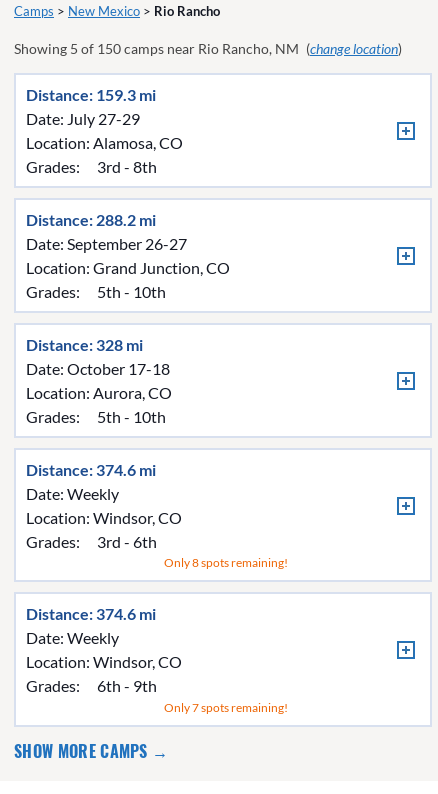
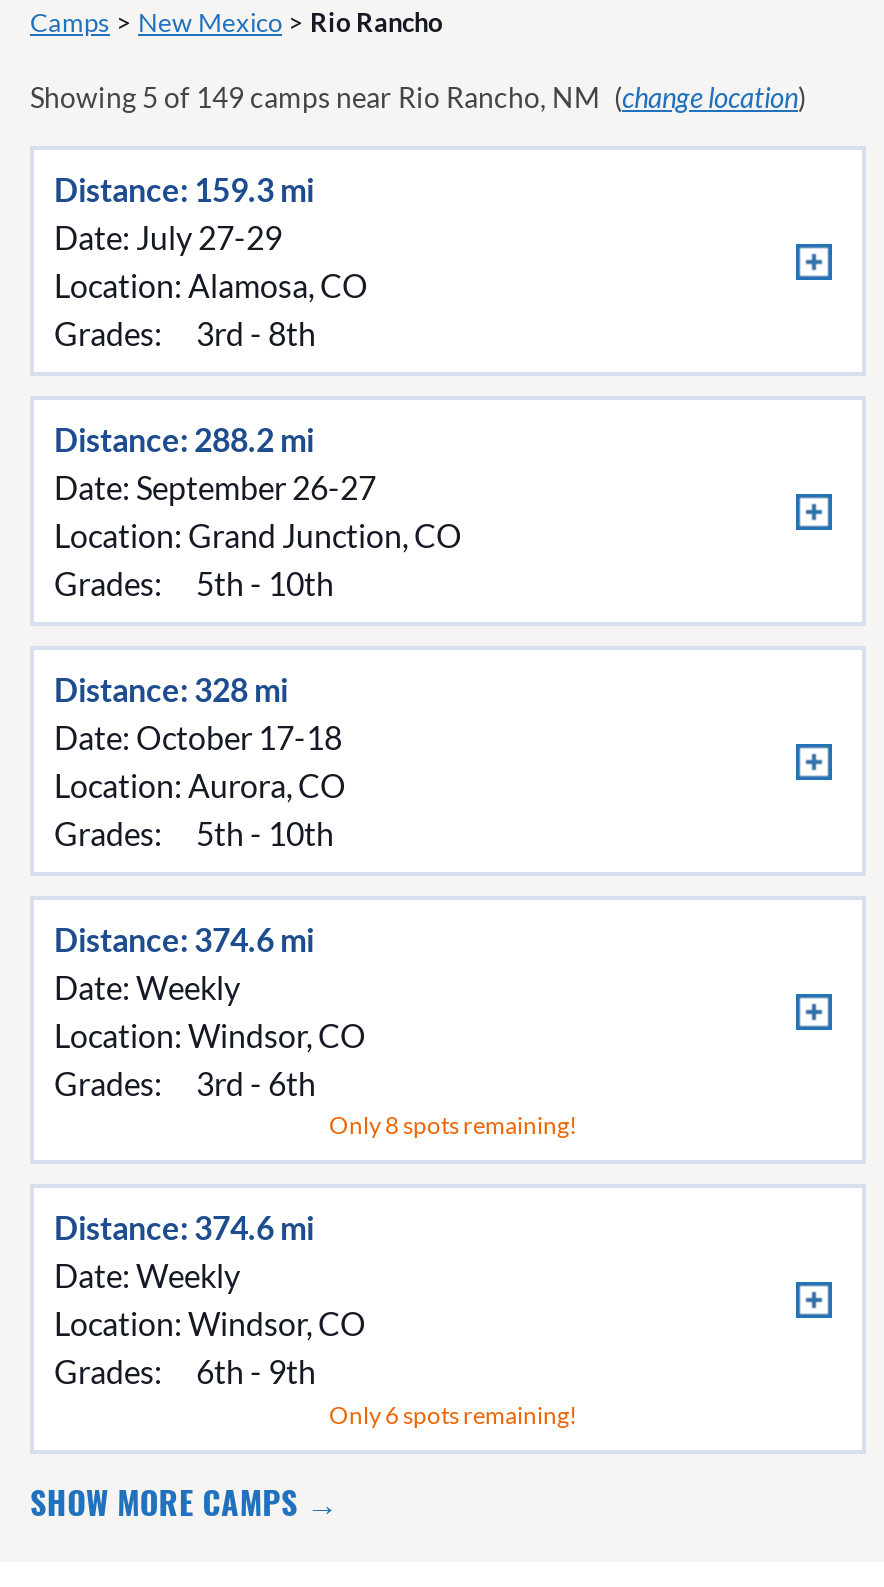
- Showing 5 of 150 camps near Rio Rancho, NM (change location)
+ Showing 5 of 149 camps near Rio Rancho, NM (change location)

- Only 7 spots remaining!
+ Only 6 spots remaining!
